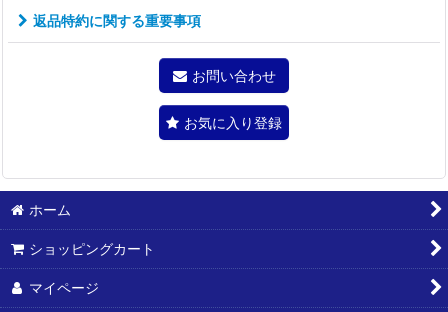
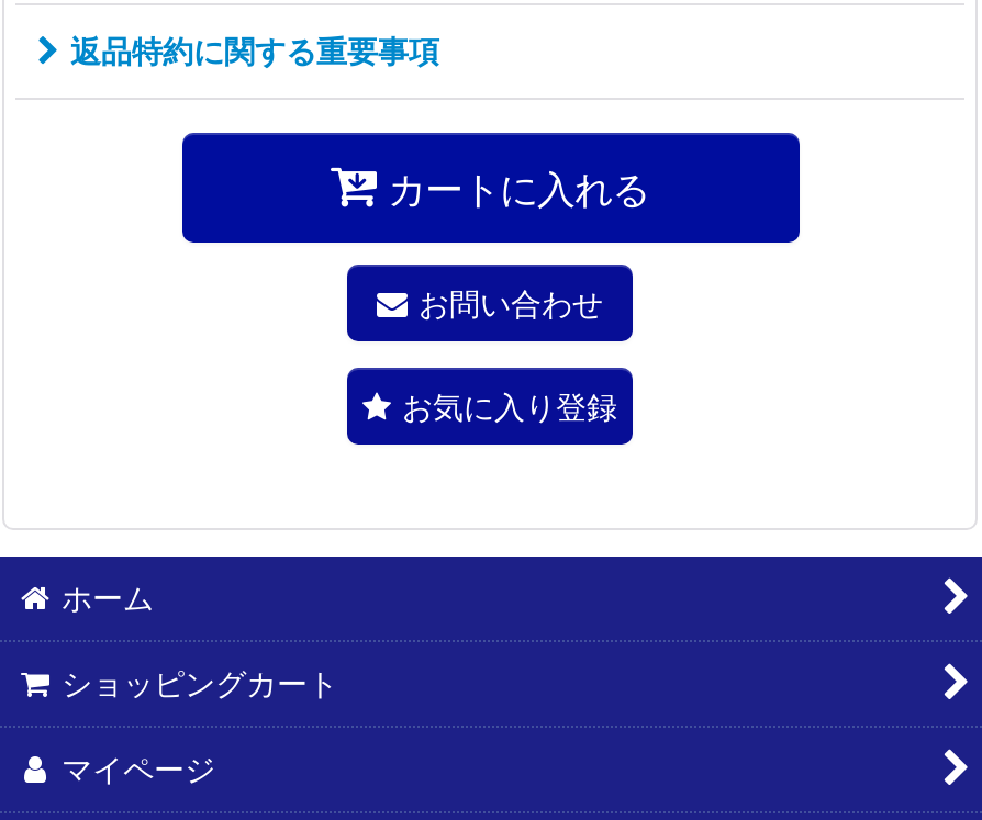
+ カートに入れる
